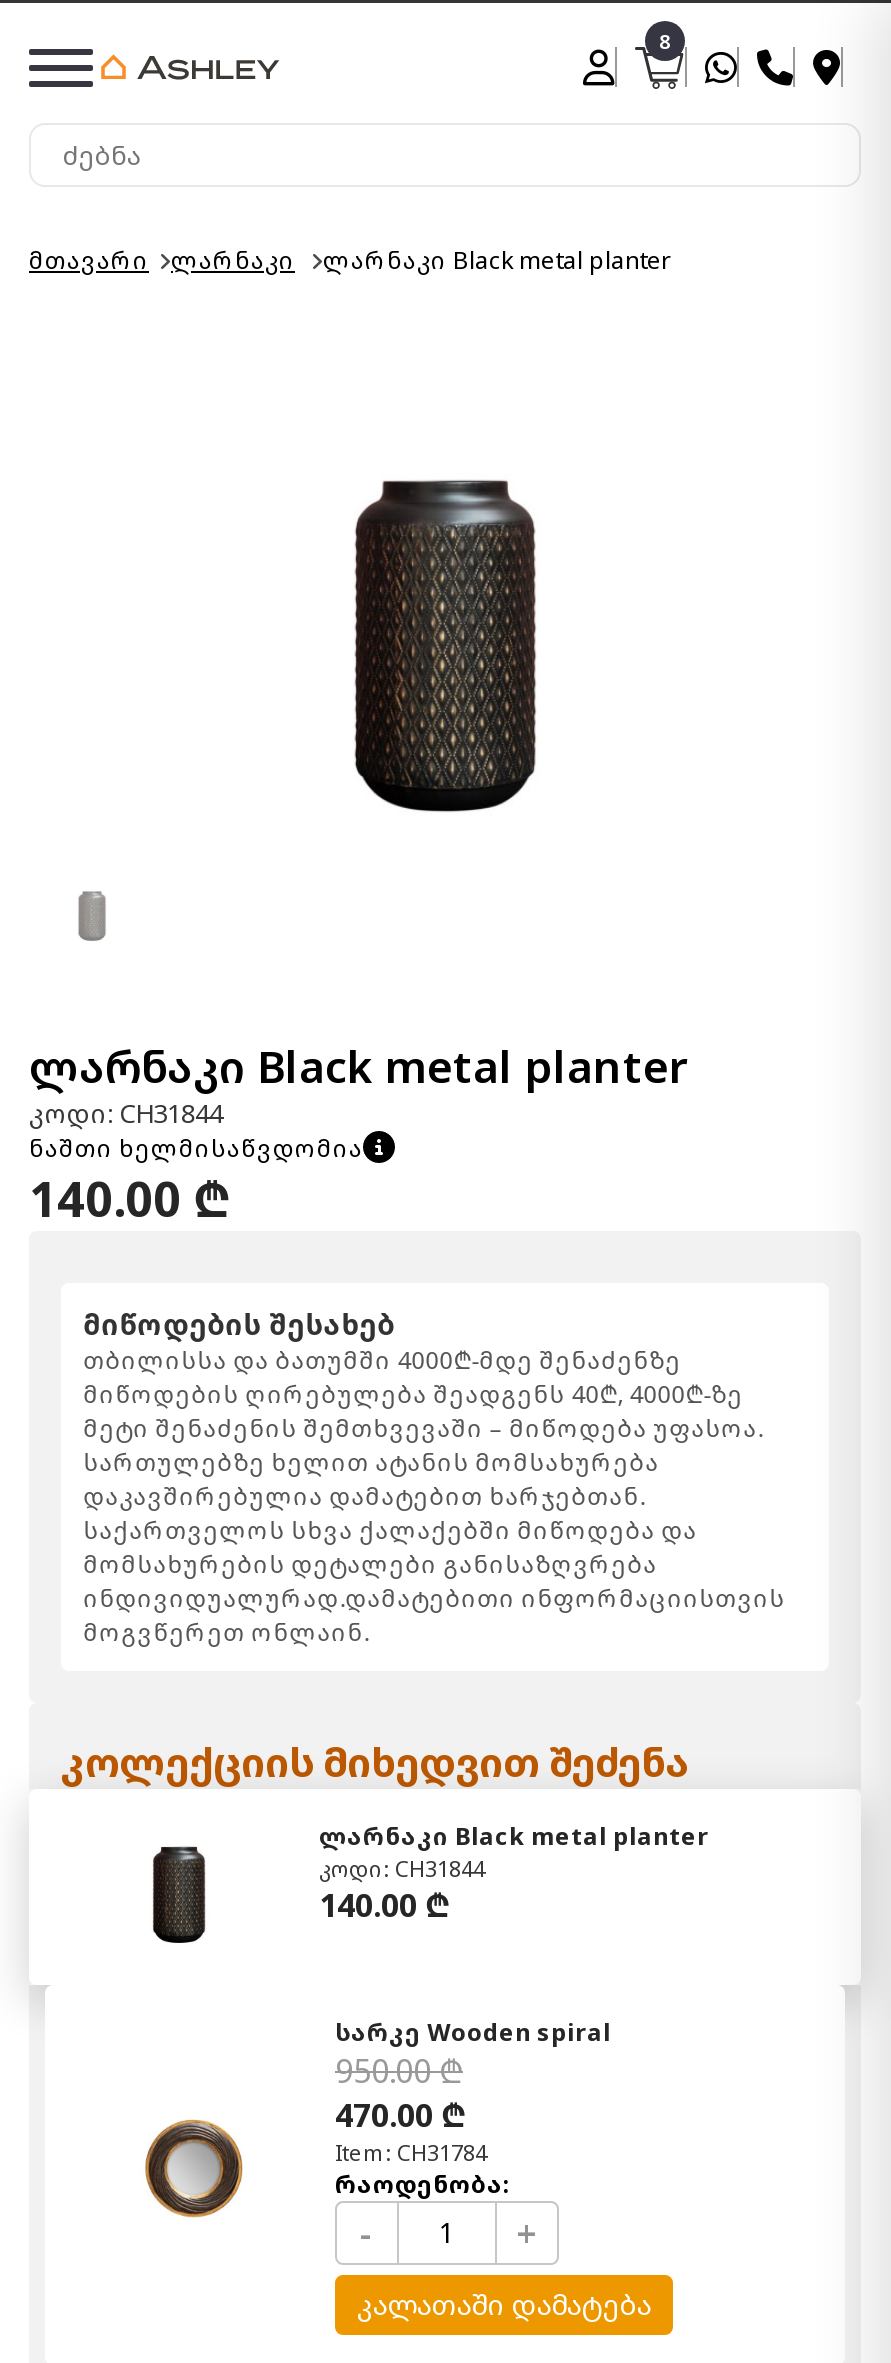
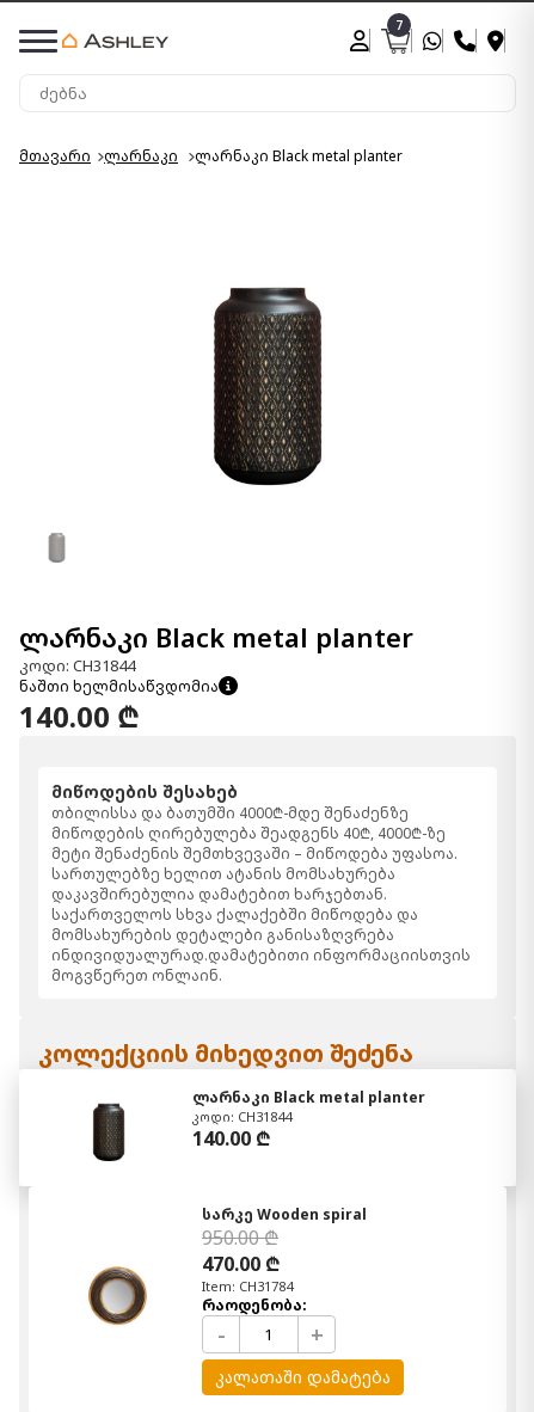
- 8
+ 7
